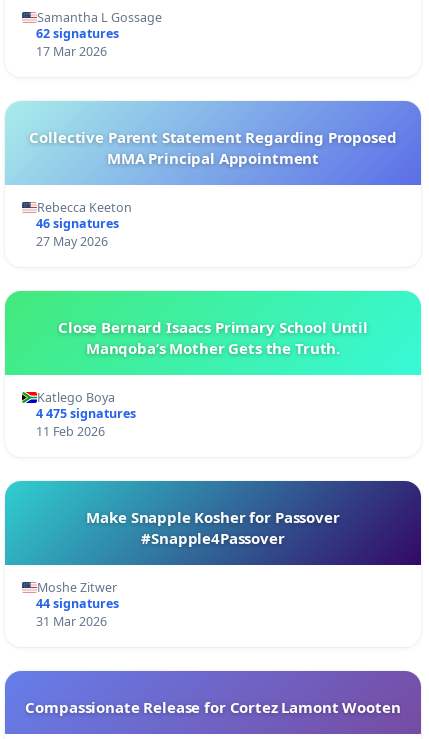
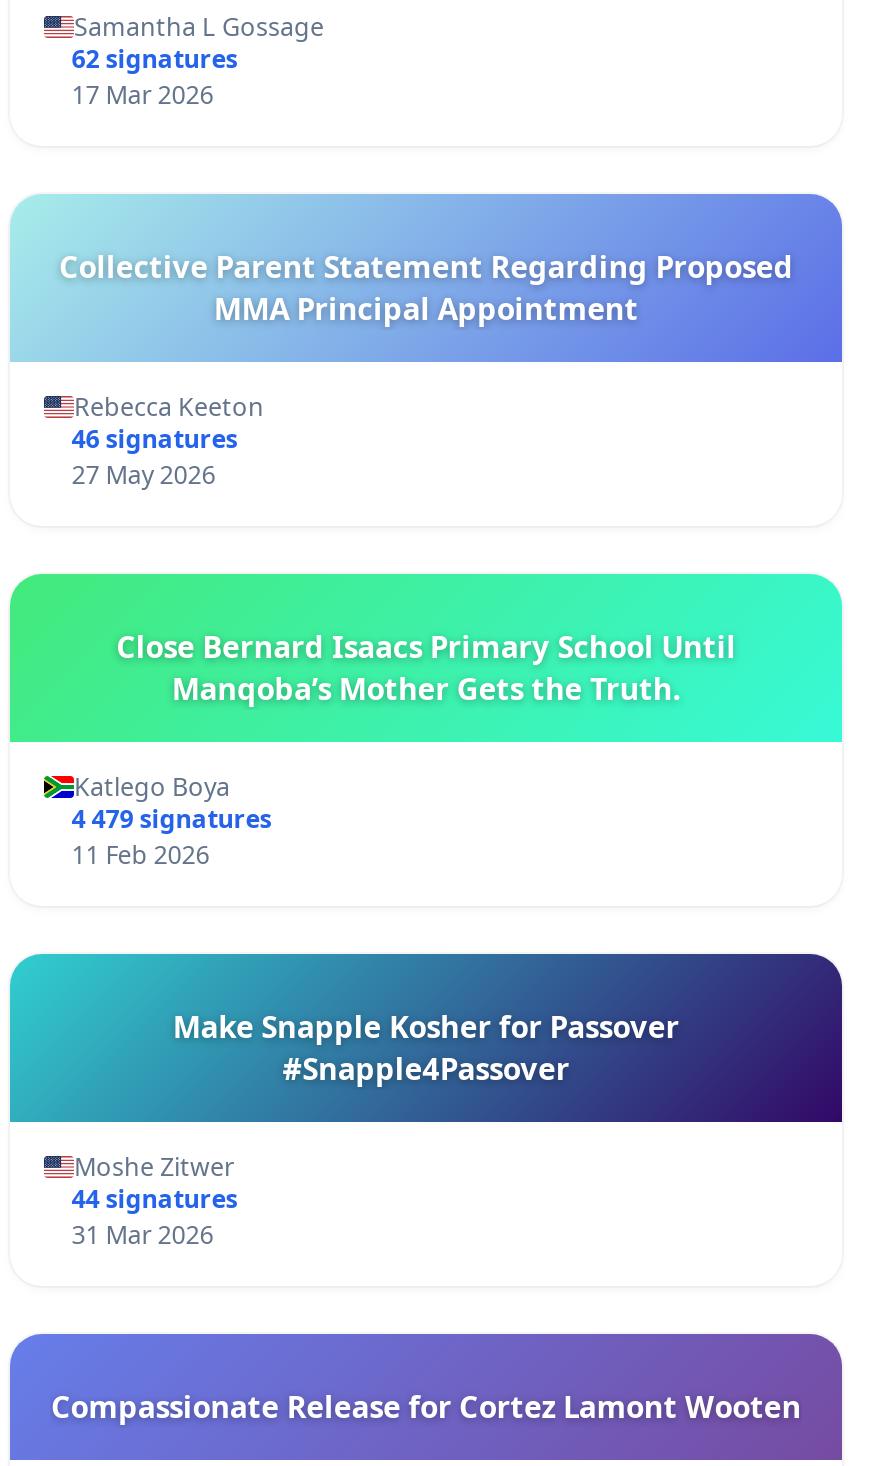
- 4 475 signatures
+ 4 479 signatures
